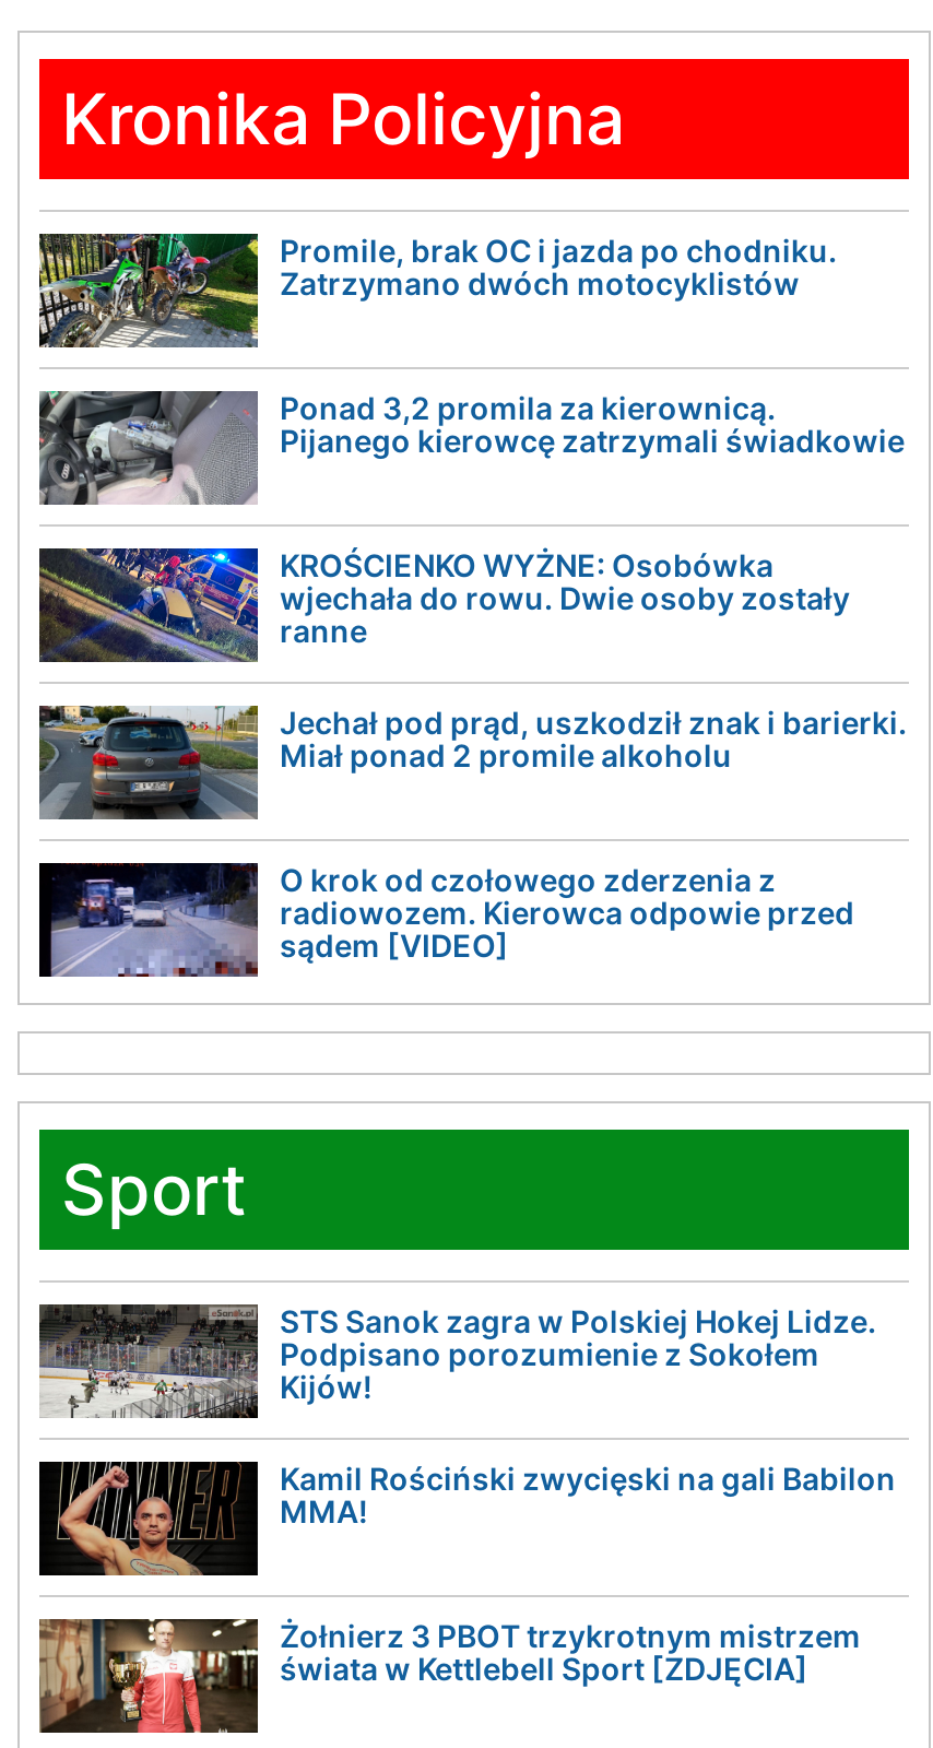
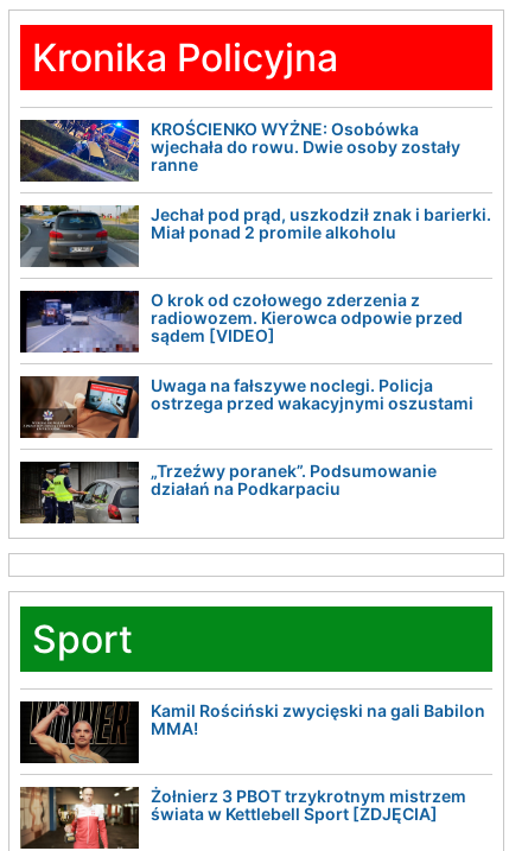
- [image]
- Promile, brak OC i jazda po chodniku.
- Zatrzymano dwóch motocyklistów
- Ponad 3,2 promila za kierownicą.
- Pijanego kierowcę zatrzymali świadkowie

- [image]

moved up: [image] | KROŚCIENKO WYŻNE: Osobówka | wjechała do rowu. Dwie osoby zostały | ... | radiowozem. Kierowca odpowie przed | sądem [VIDEO]

+ [image]
+ Uwaga na fałszywe noclegi. Policja
+ ostrzega przed wakacyjnymi oszustami
+ „Trzeźwy poranek”. Podsumowanie
+ działań na Podkarpaciu

+ [image]

- [image]
- STS Sanok zagra w Polskiej Hokej Lidze.
- Podpisano porozumienie z Sokołem
- Kijów!
